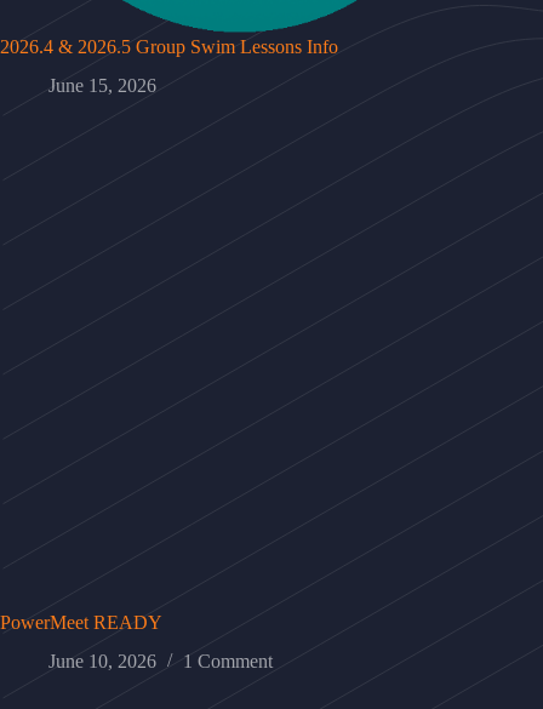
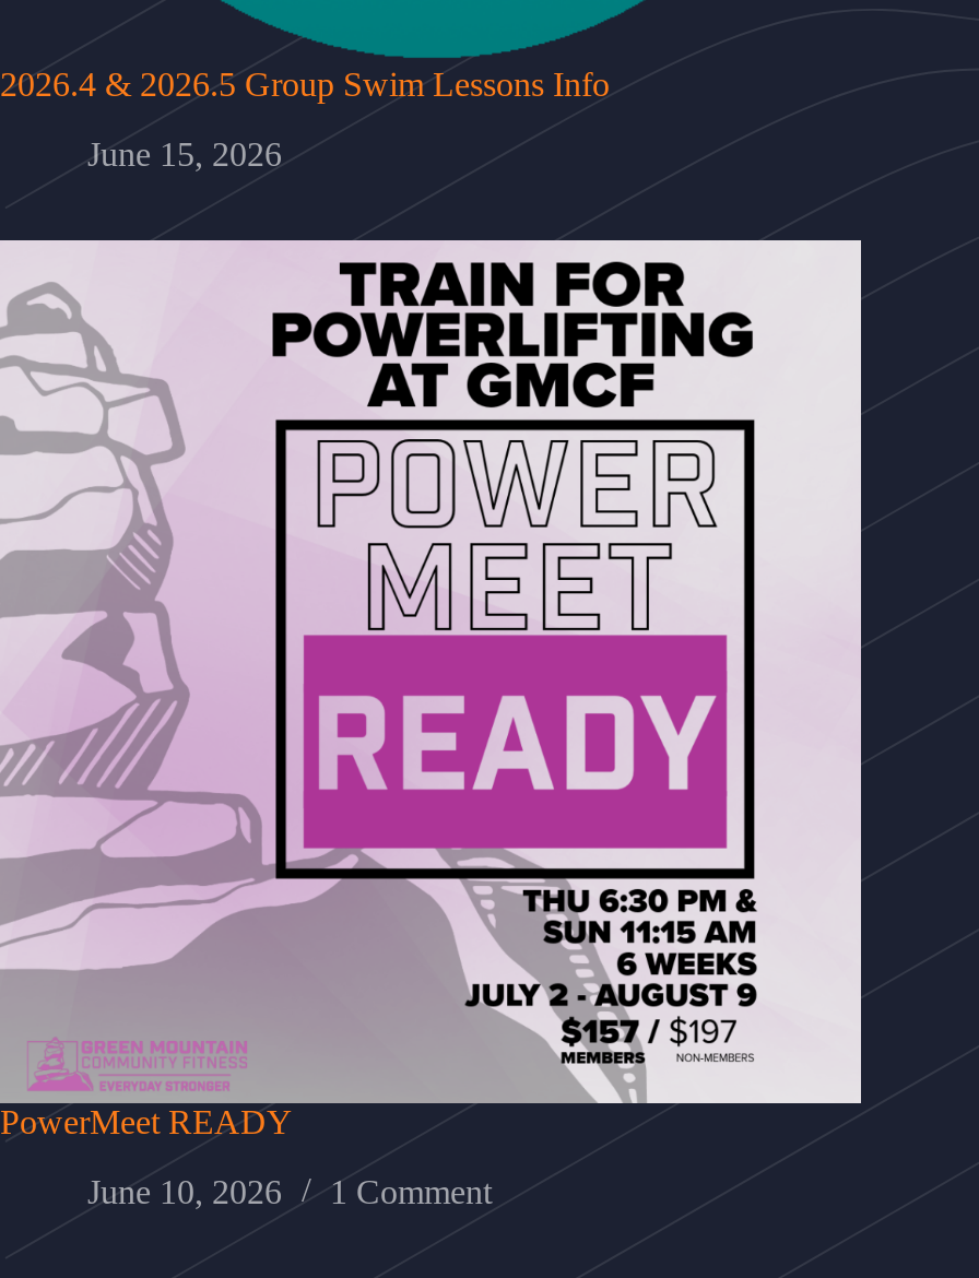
+ [image]
